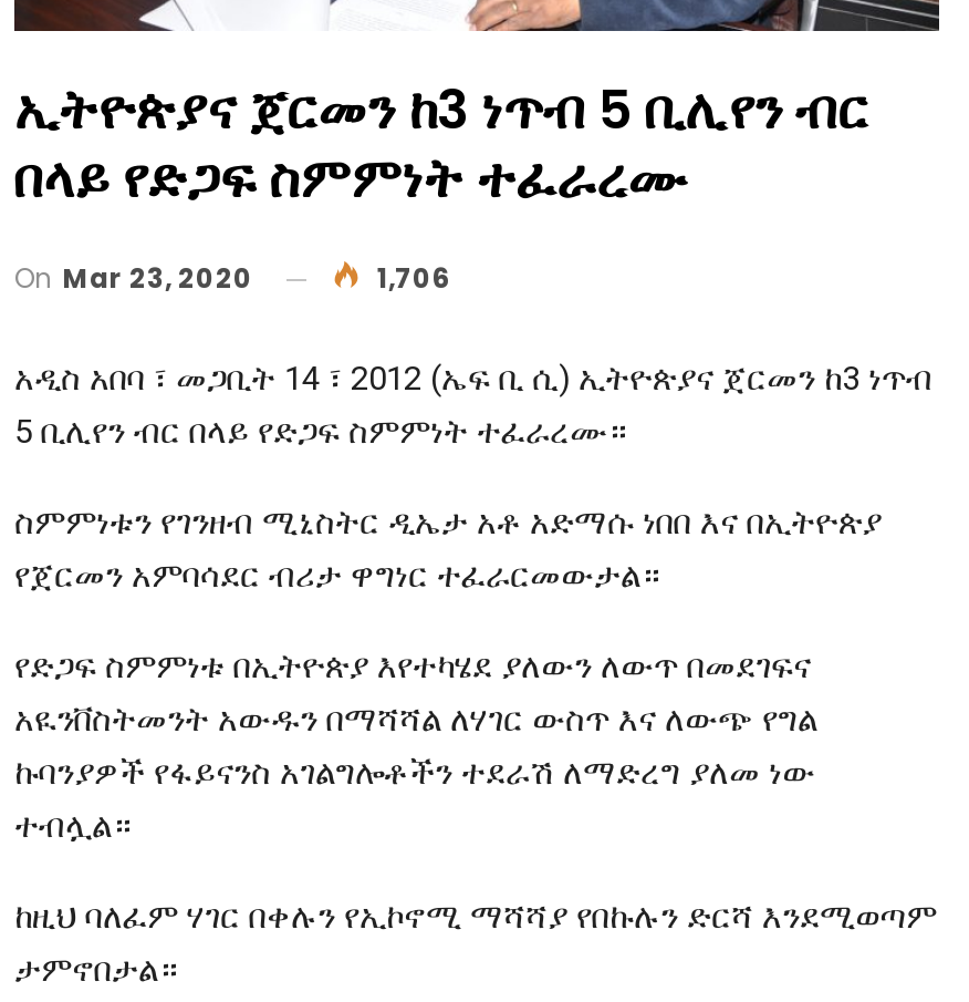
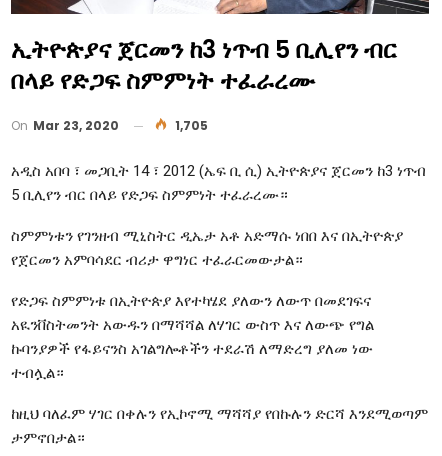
- 1,706
+ 1,705
